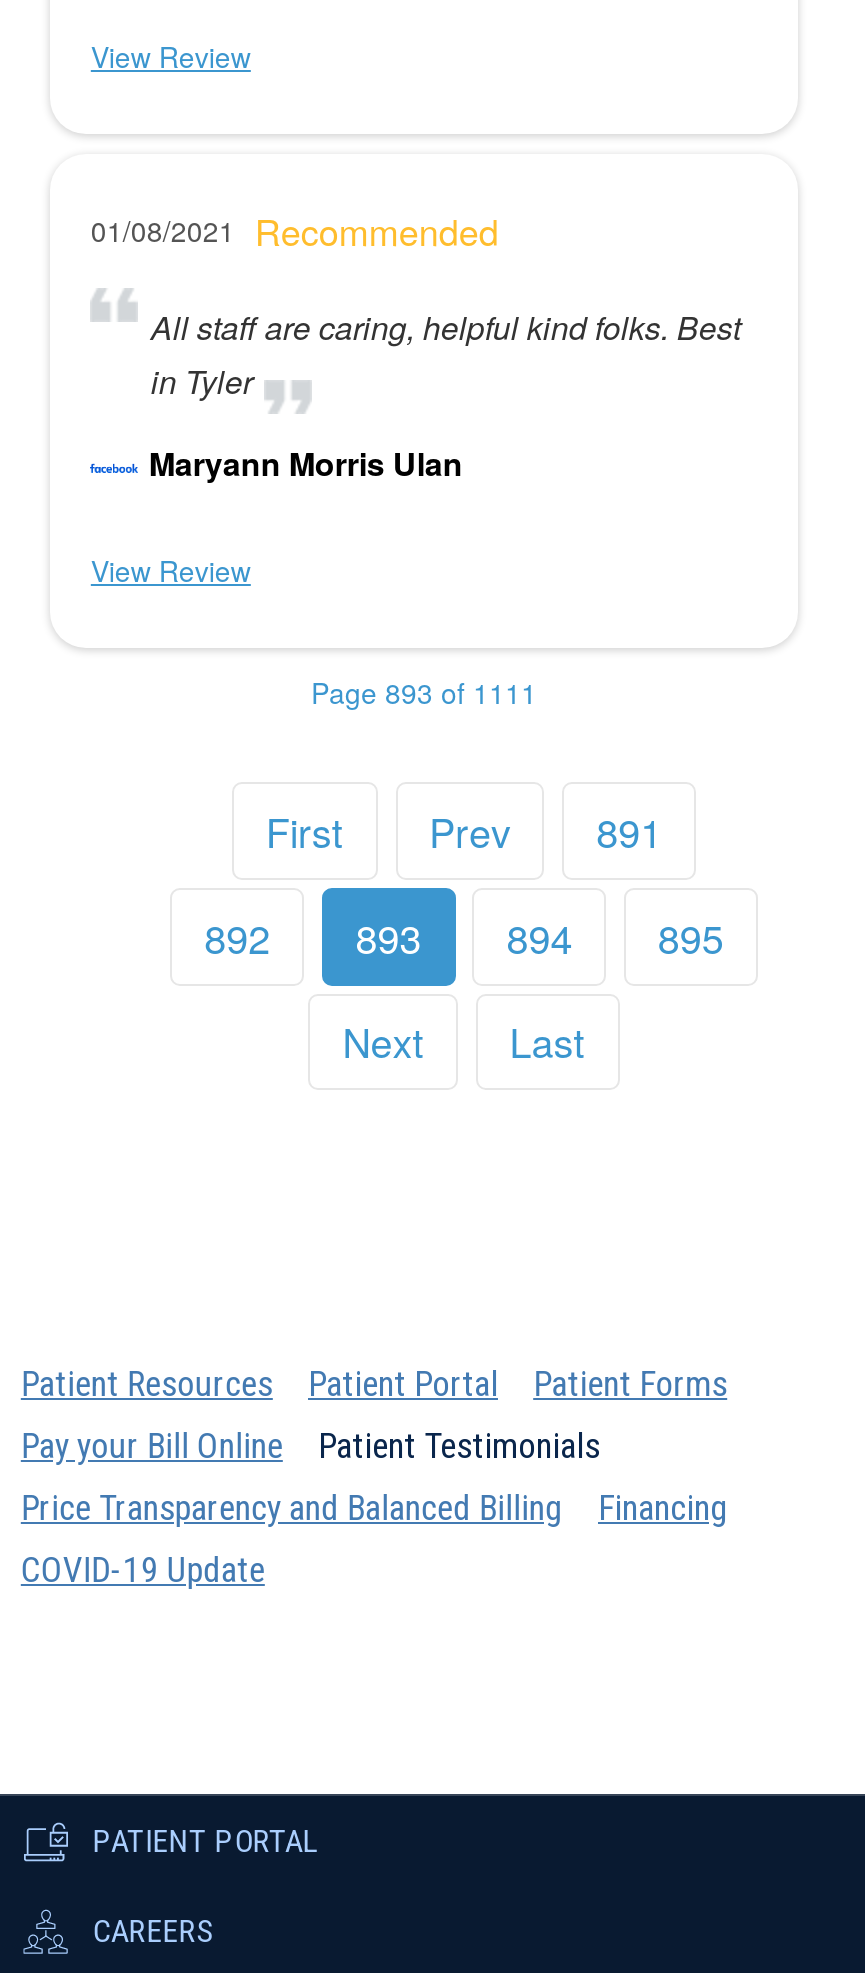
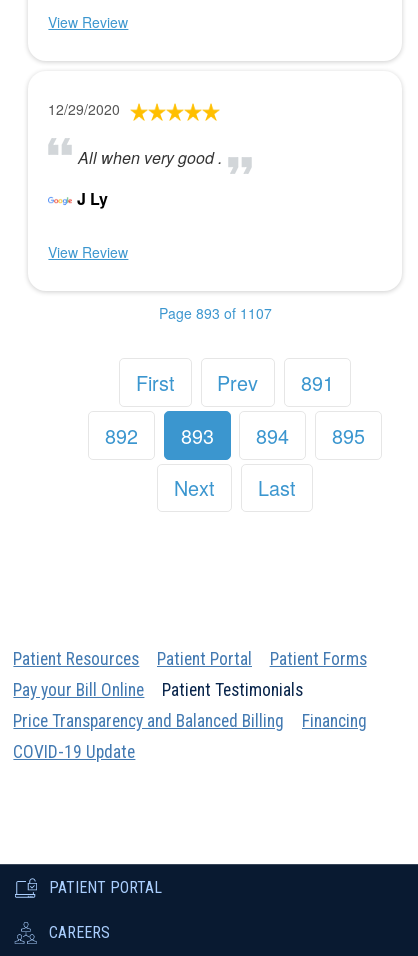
- 01/08/2021 Recommended
+ 12/29/2020

- All staff are caring, helpful kind folks. Best
- in Tyler
+ All when very good .

- Maryann Morris Ulan
+ J Ly

- Page 893 of 1111
+ Page 893 of 1107
